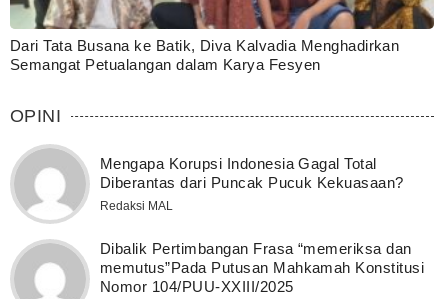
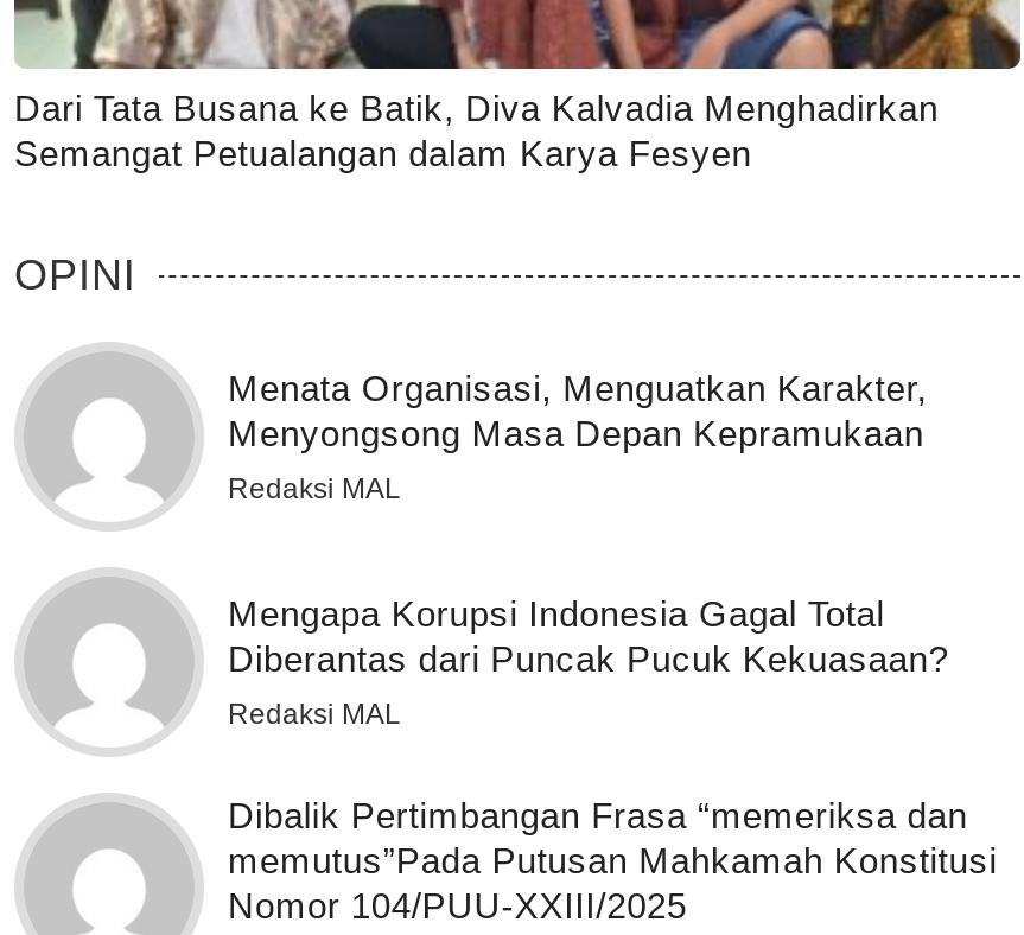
+ Menata Organisasi, Menguatkan Karakter,
+ Menyongsong Masa Depan Kepramukaan
+ Redaksi MAL
